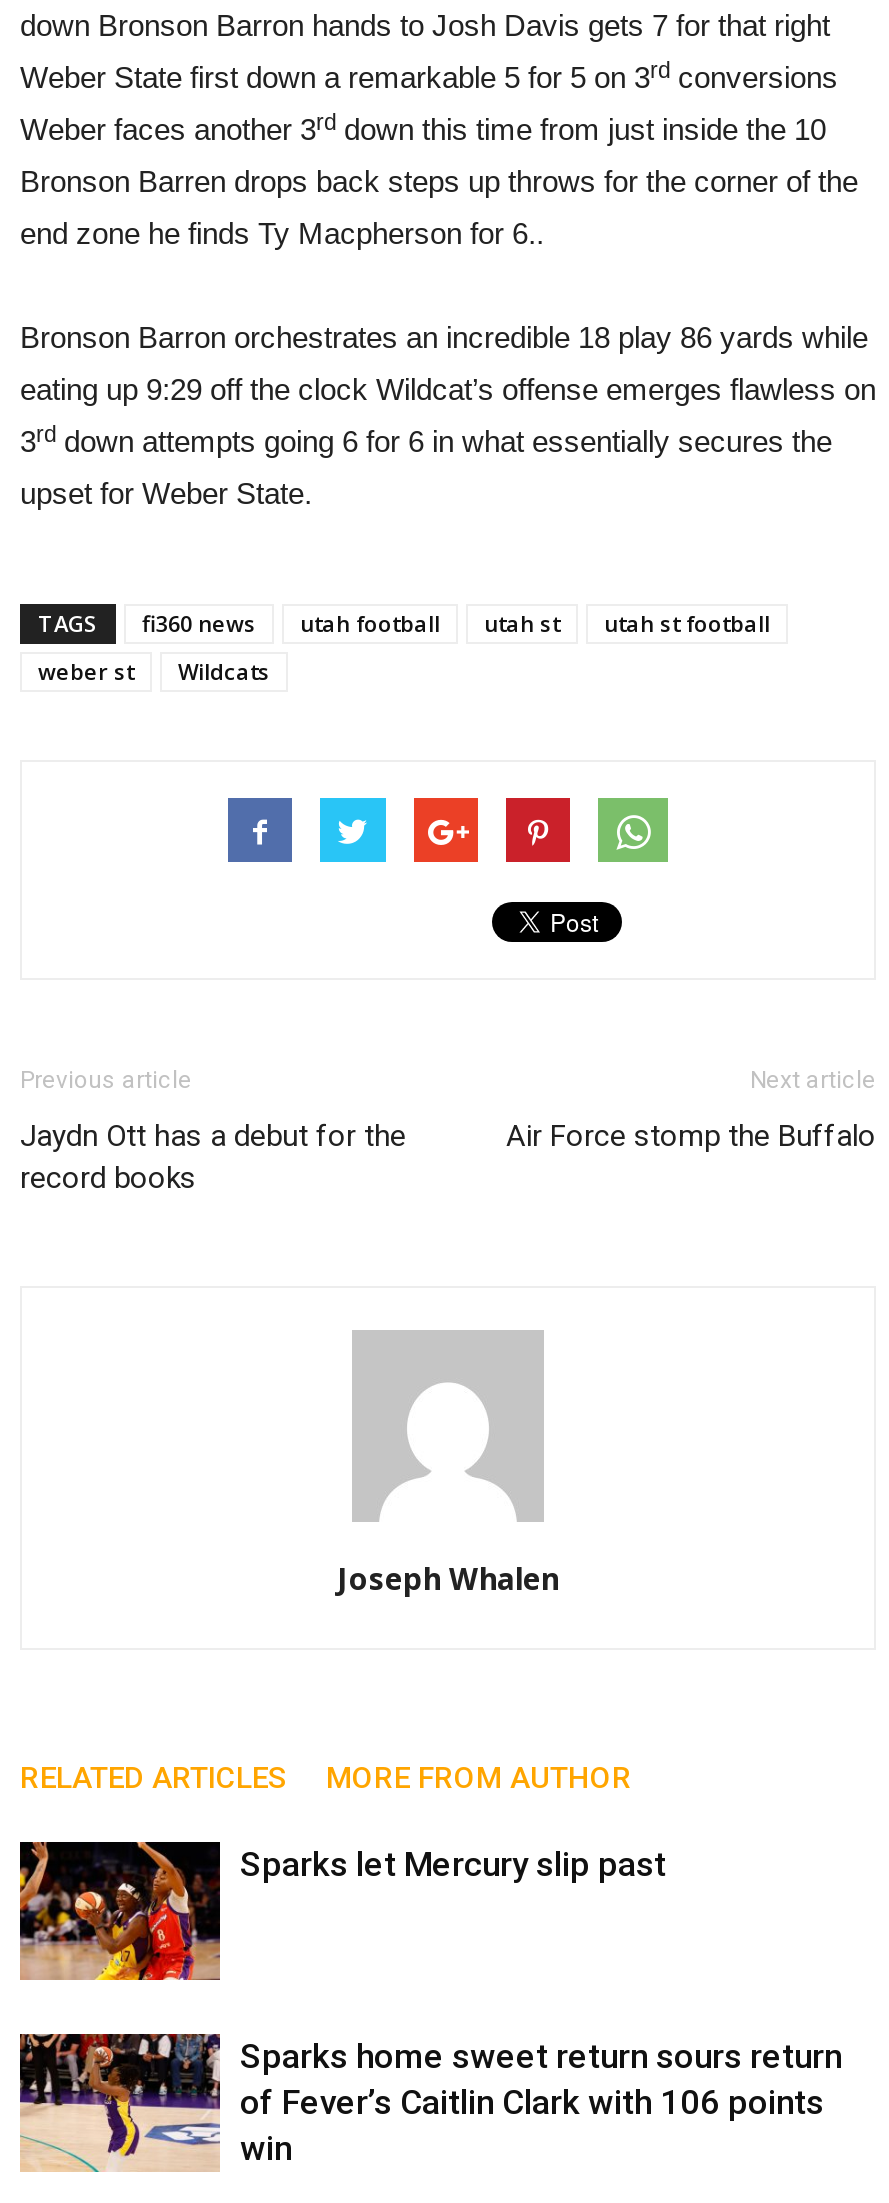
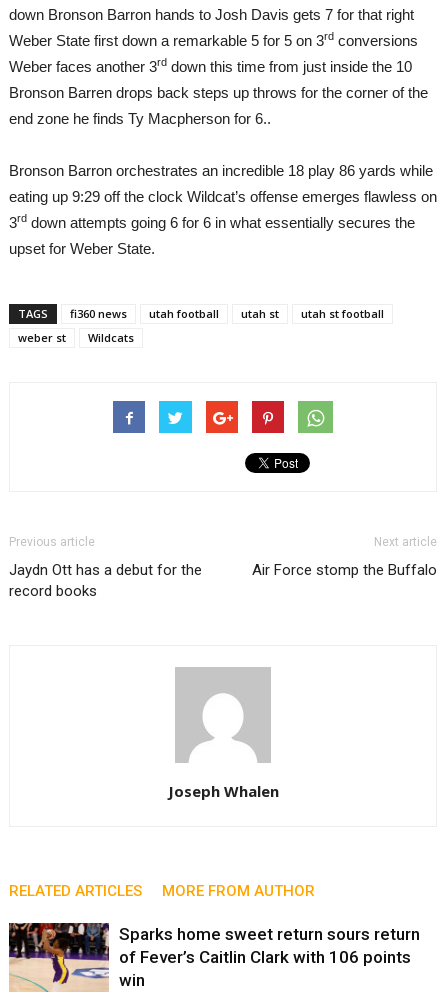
- [image]
- Sparks let Mercury slip past
